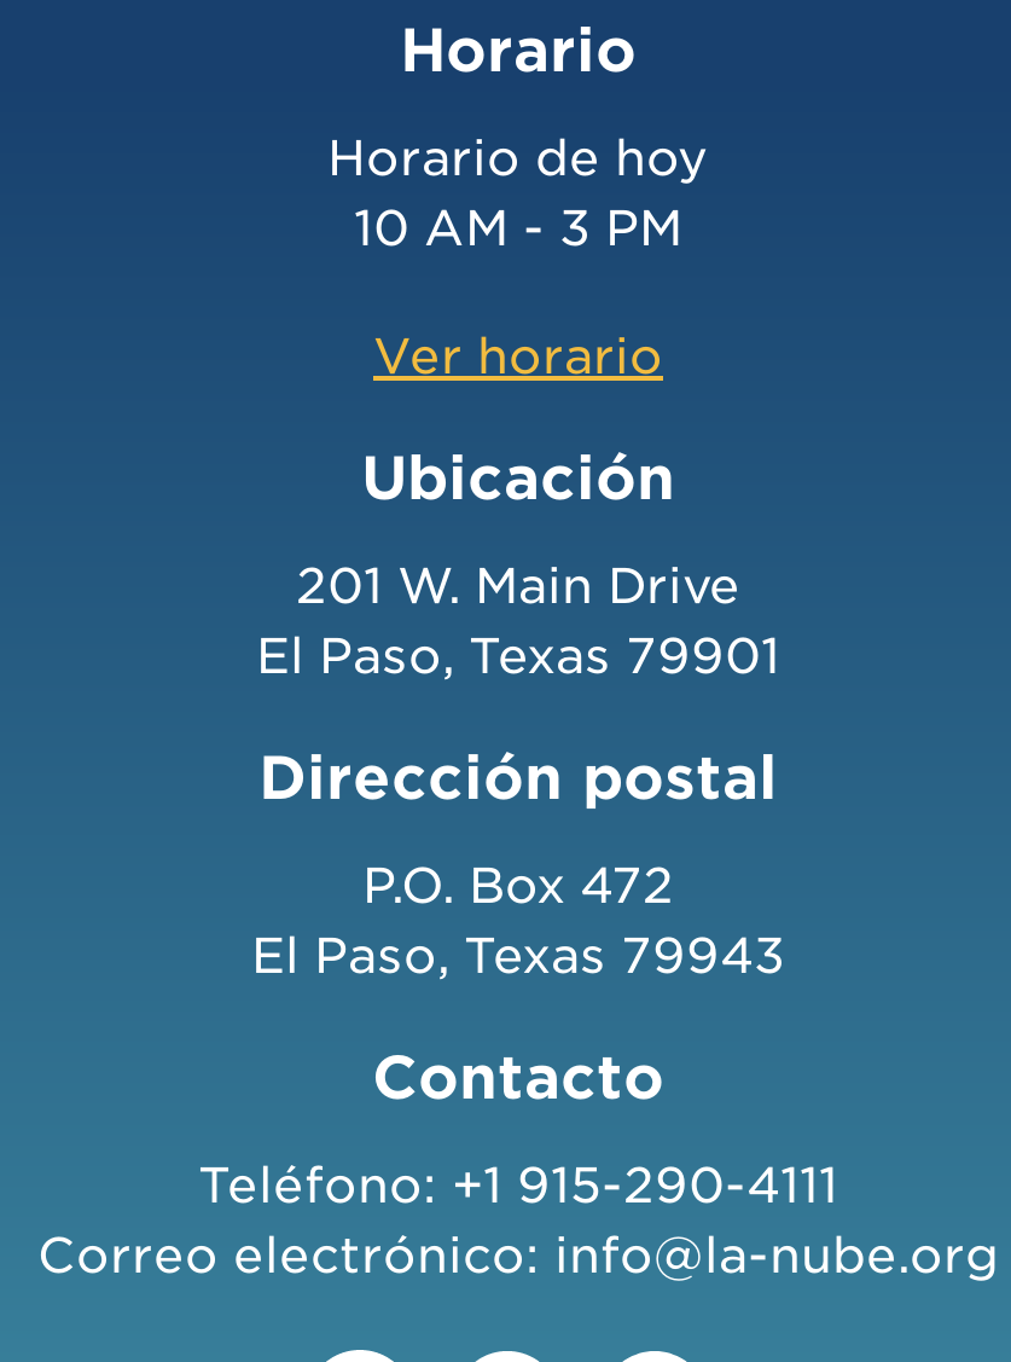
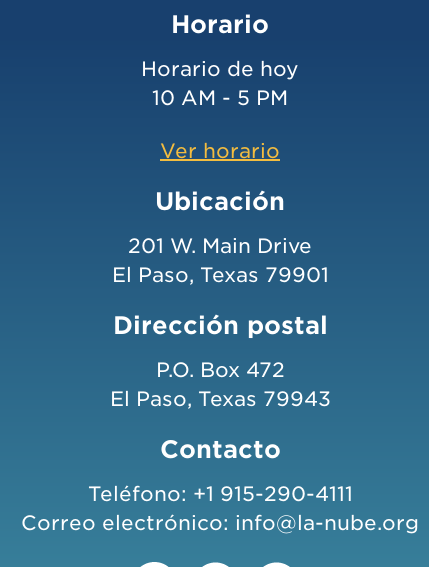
- 10 AM - 3 PM
+ 10 AM - 5 PM
